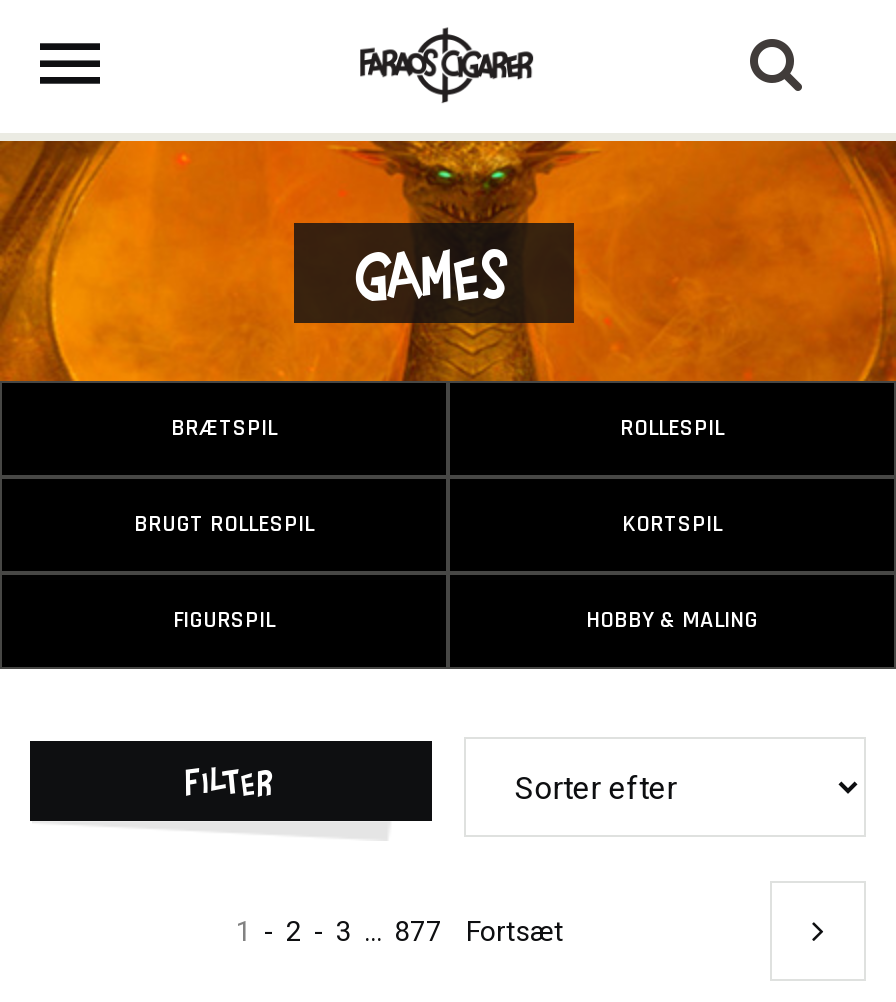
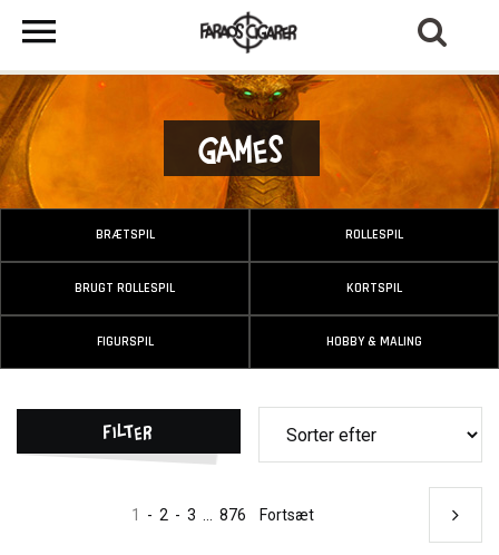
- 1 - 2 - 3 ... 877 Fortsæt
+ 1 - 2 - 3 ... 876 Fortsæt
